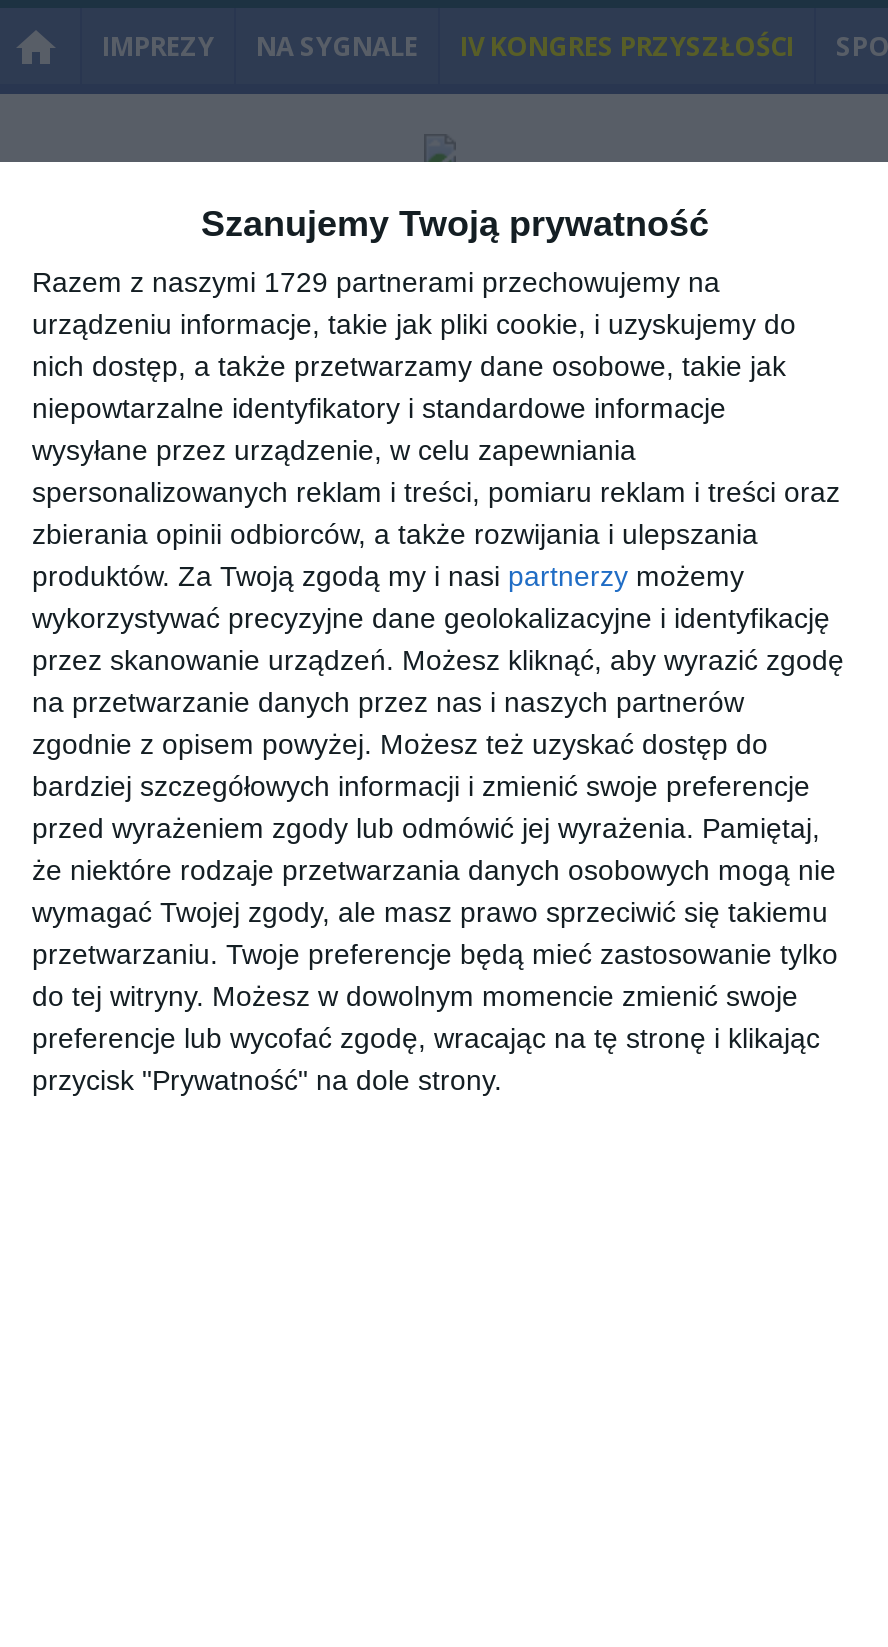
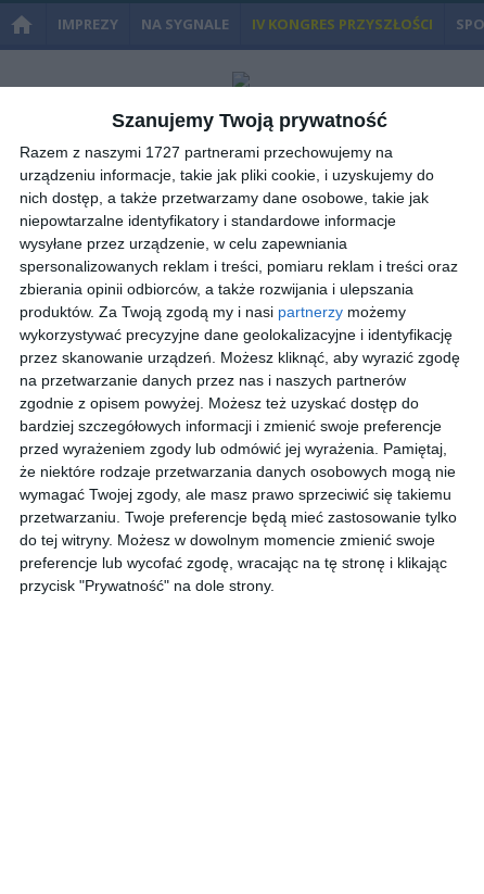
- Razem z naszymi 1729 partnerami przechowujemy na
+ Razem z naszymi 1727 partnerami przechowujemy na
